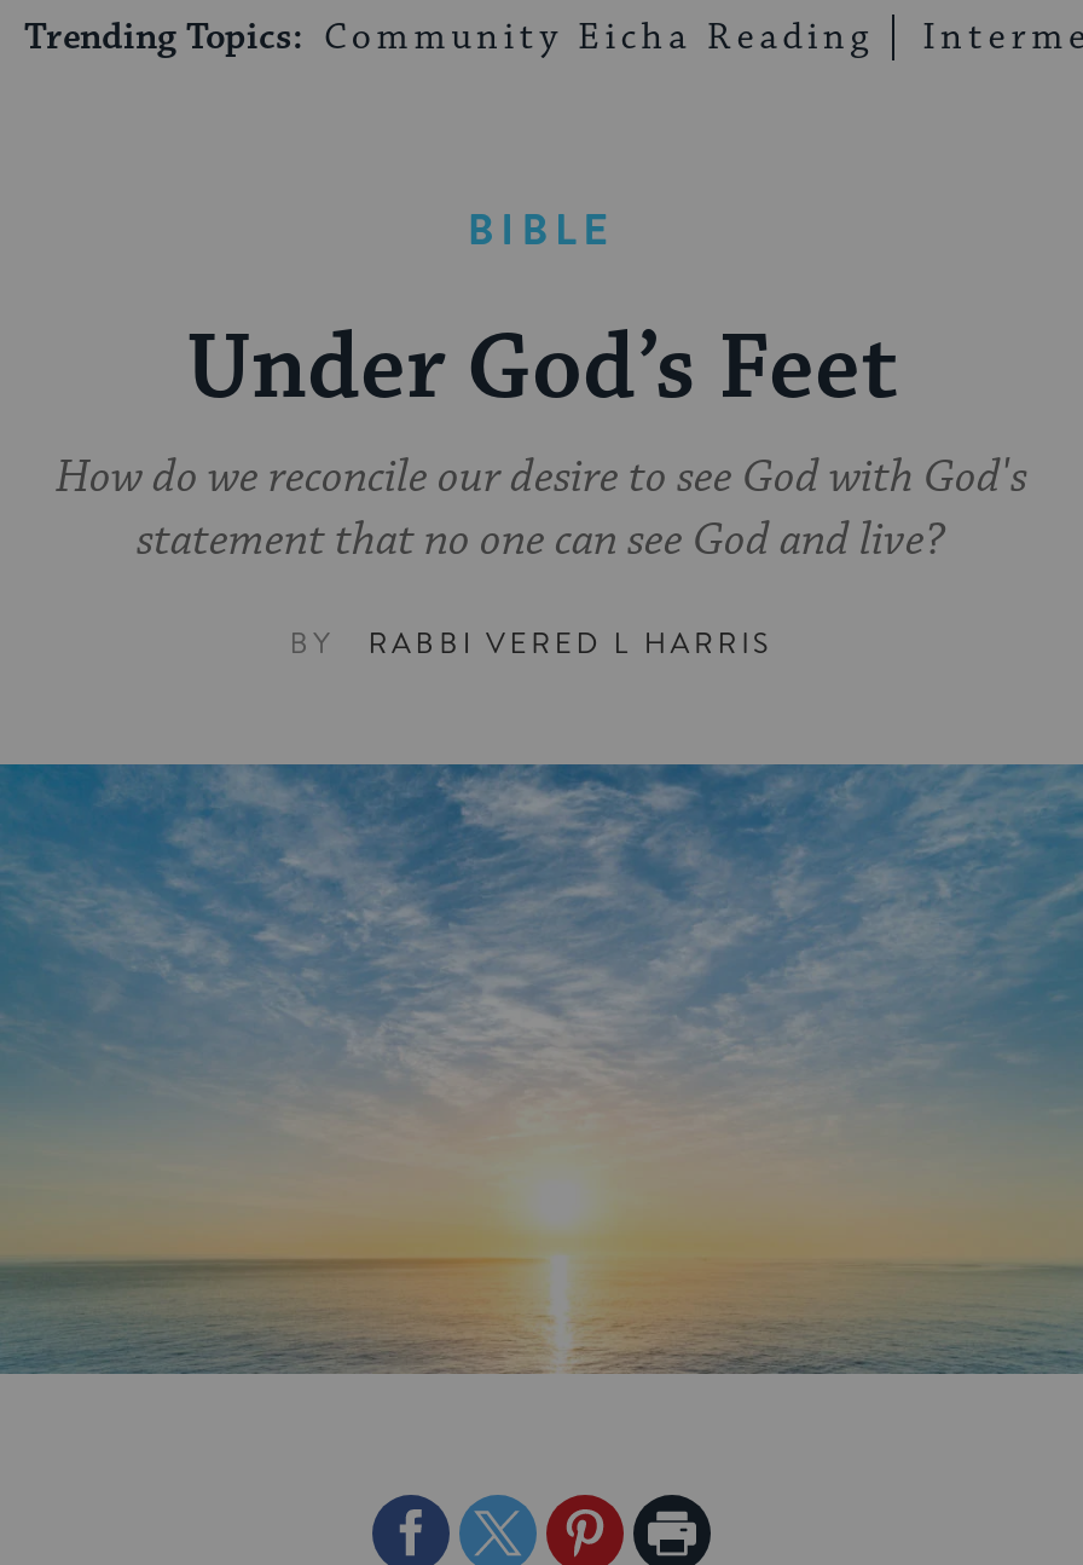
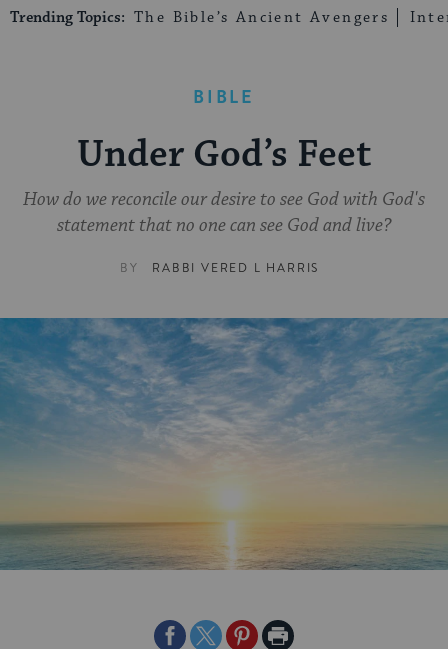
- Trending Topics: Community Eicha Reading
+ Trending Topics: The Bible’s Ancient Avengers
